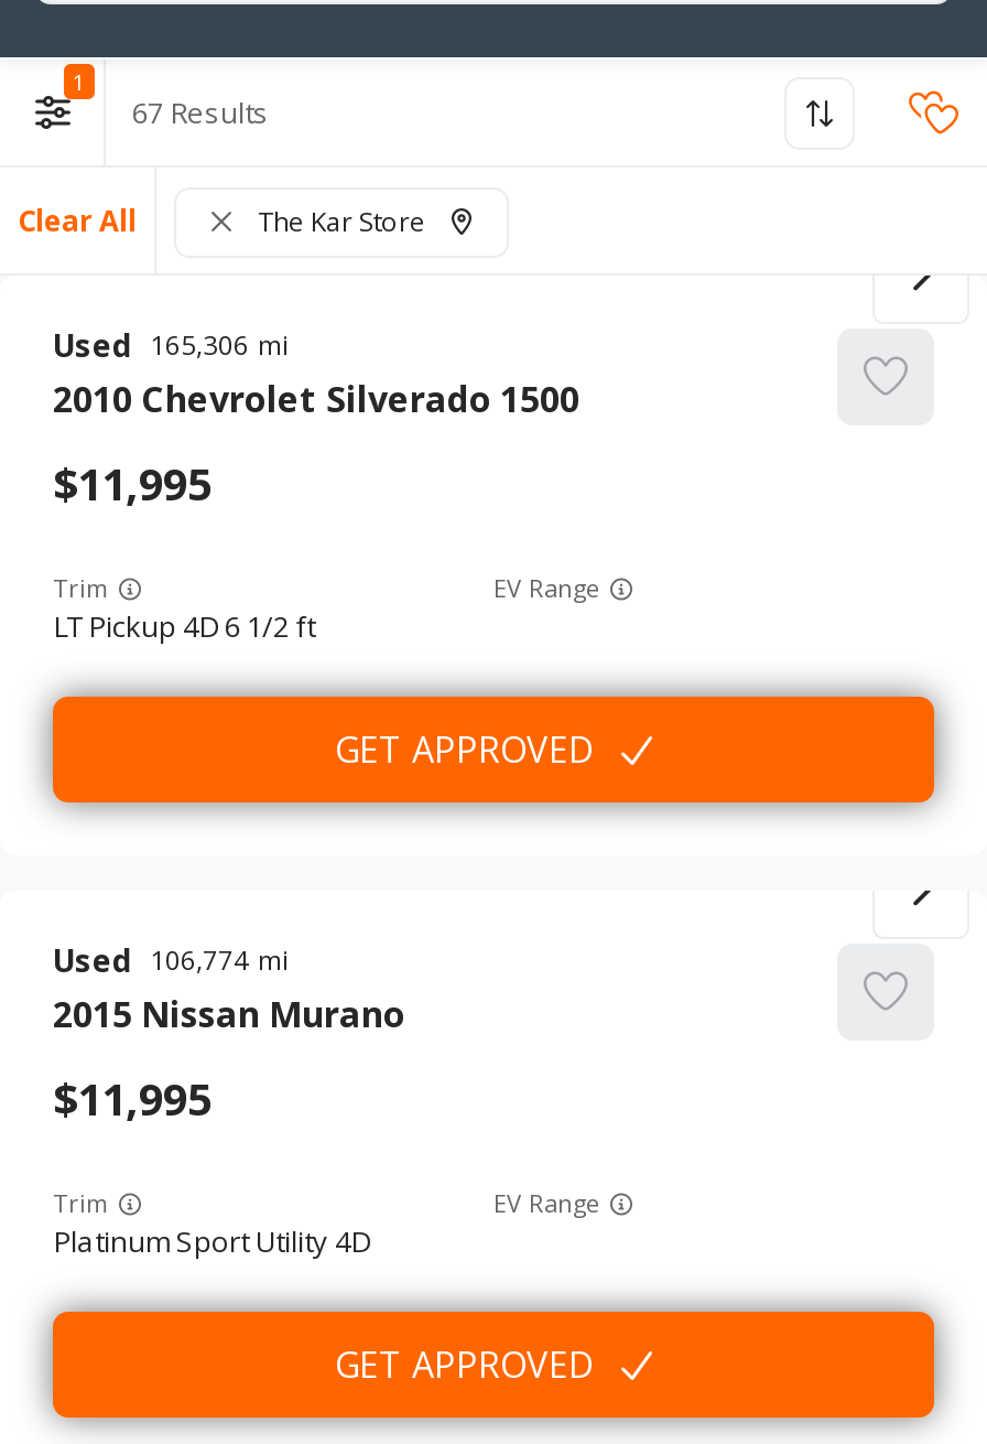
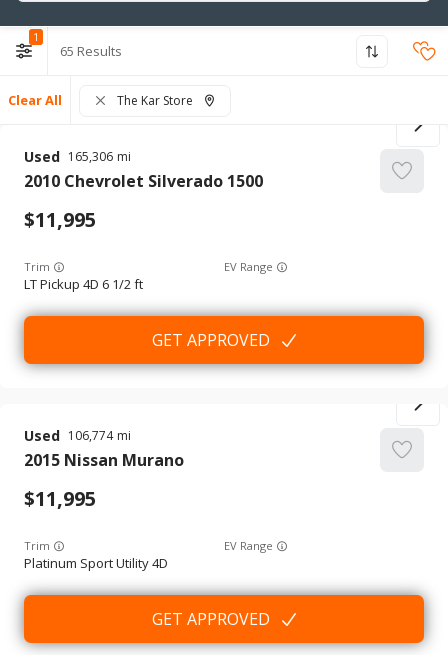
- 67
+ 65
